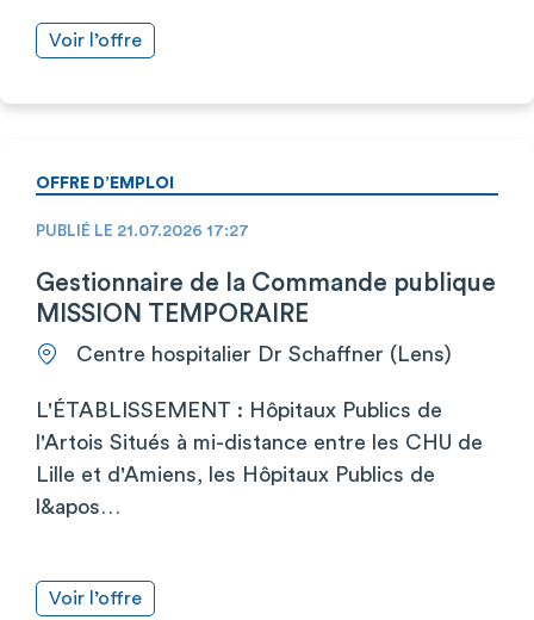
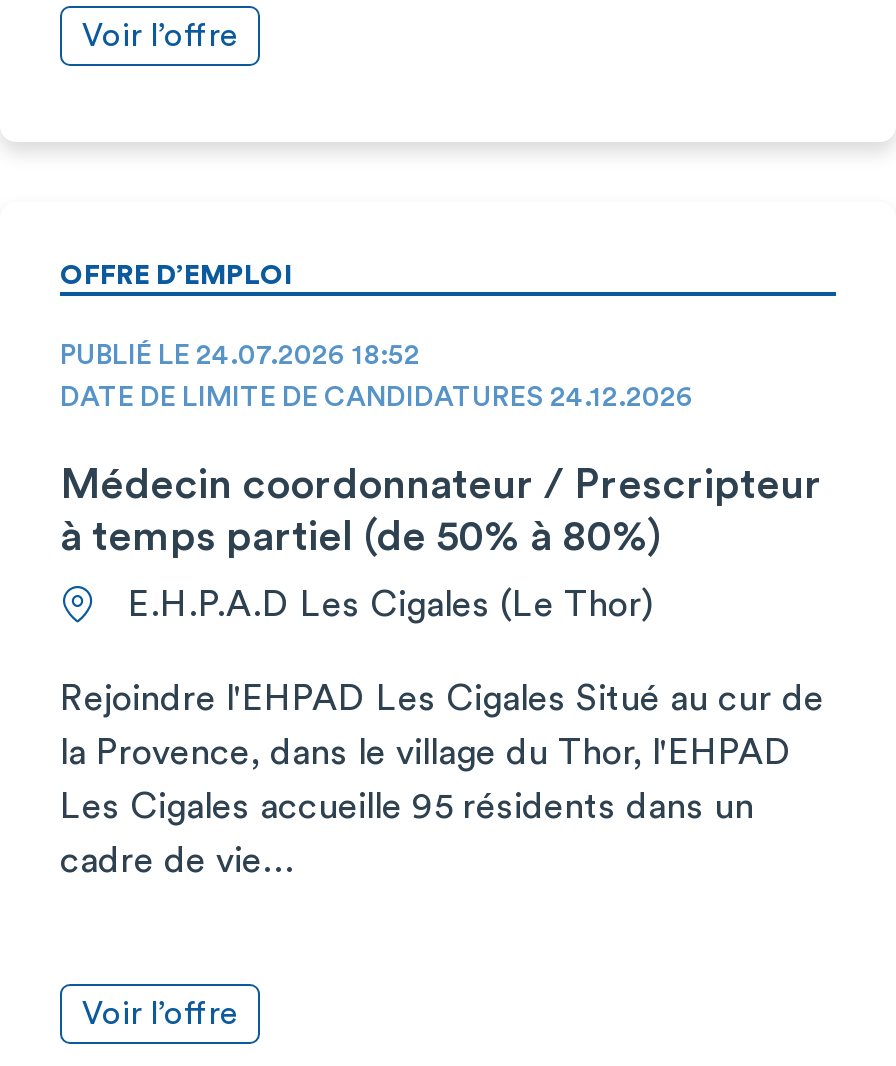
- PUBLIÉ LE 21.07.2026 17:27
- Gestionnaire de la Commande publique
- MISSION TEMPORAIRE
- Centre hospitalier Dr Schaffner (Lens)
- L'ÉTABLISSEMENT : Hôpitaux Publics de
- l'Artois Situés à mi-distance entre les CHU de
- Lille et d'Amiens, les Hôpitaux Publics de
- l&apos…
+ PUBLIÉ LE 24.07.2026 18:52
+ DATE DE LIMITE DE CANDIDATURES 24.12.2026
+ Médecin coordonnateur / Prescripteur
+ à temps partiel (de 50% à 80%)
+ E.H.P.A.D Les Cigales (Le Thor)
+ Rejoindre l'EHPAD Les Cigales Situé au cur de
+ la Provence, dans le village du Thor, l'EHPAD
+ Les Cigales accueille 95 résidents dans un
+ cadre de vie…
